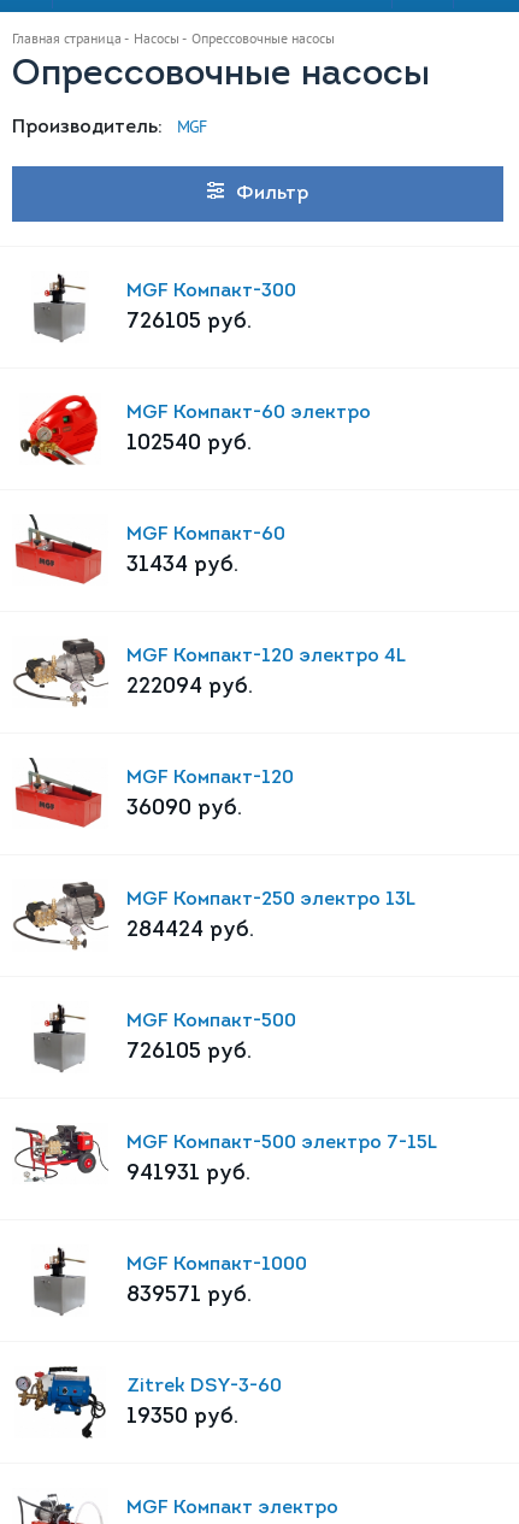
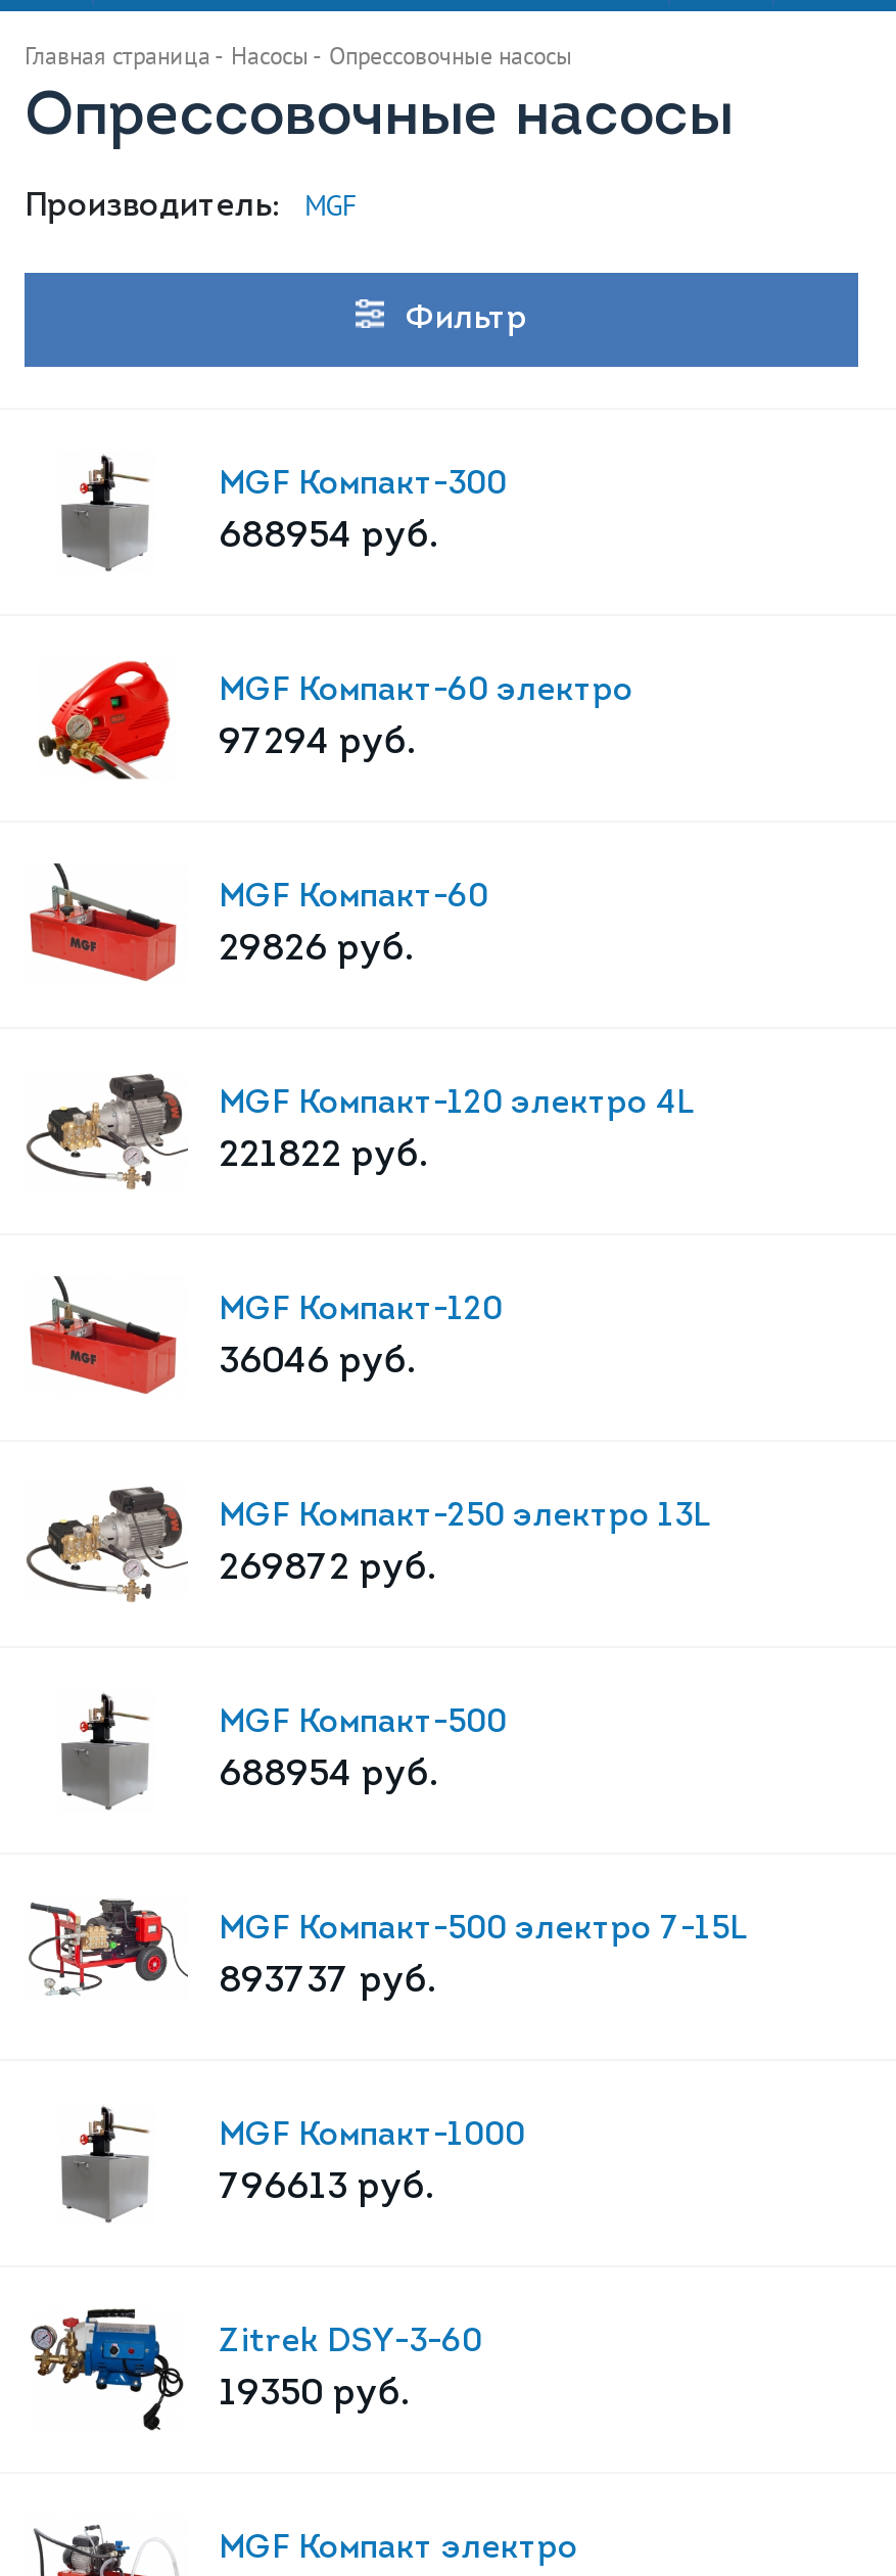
- 726105 руб.
+ 688954 руб.

- 102540 руб.
+ 97294 руб.

- 31434 руб.
+ 29826 руб.

- 222094 руб.
+ 221822 руб.

- 36090 руб.
+ 36046 руб.

- 284424 руб.
+ 269872 руб.

- 726105 руб.
+ 688954 руб.

- 941931 руб.
+ 893737 руб.

- 839571 руб.
+ 796613 руб.
